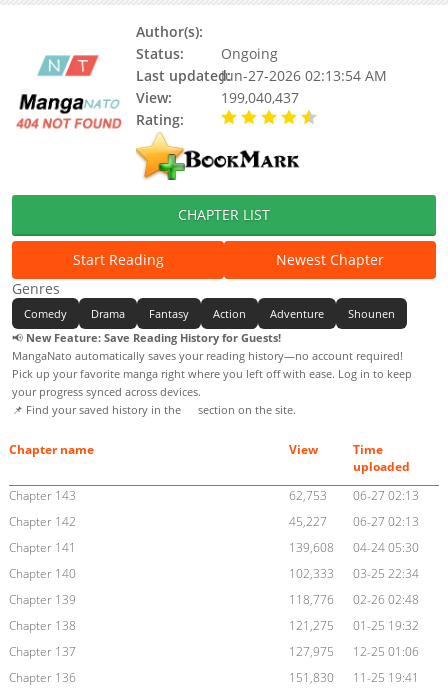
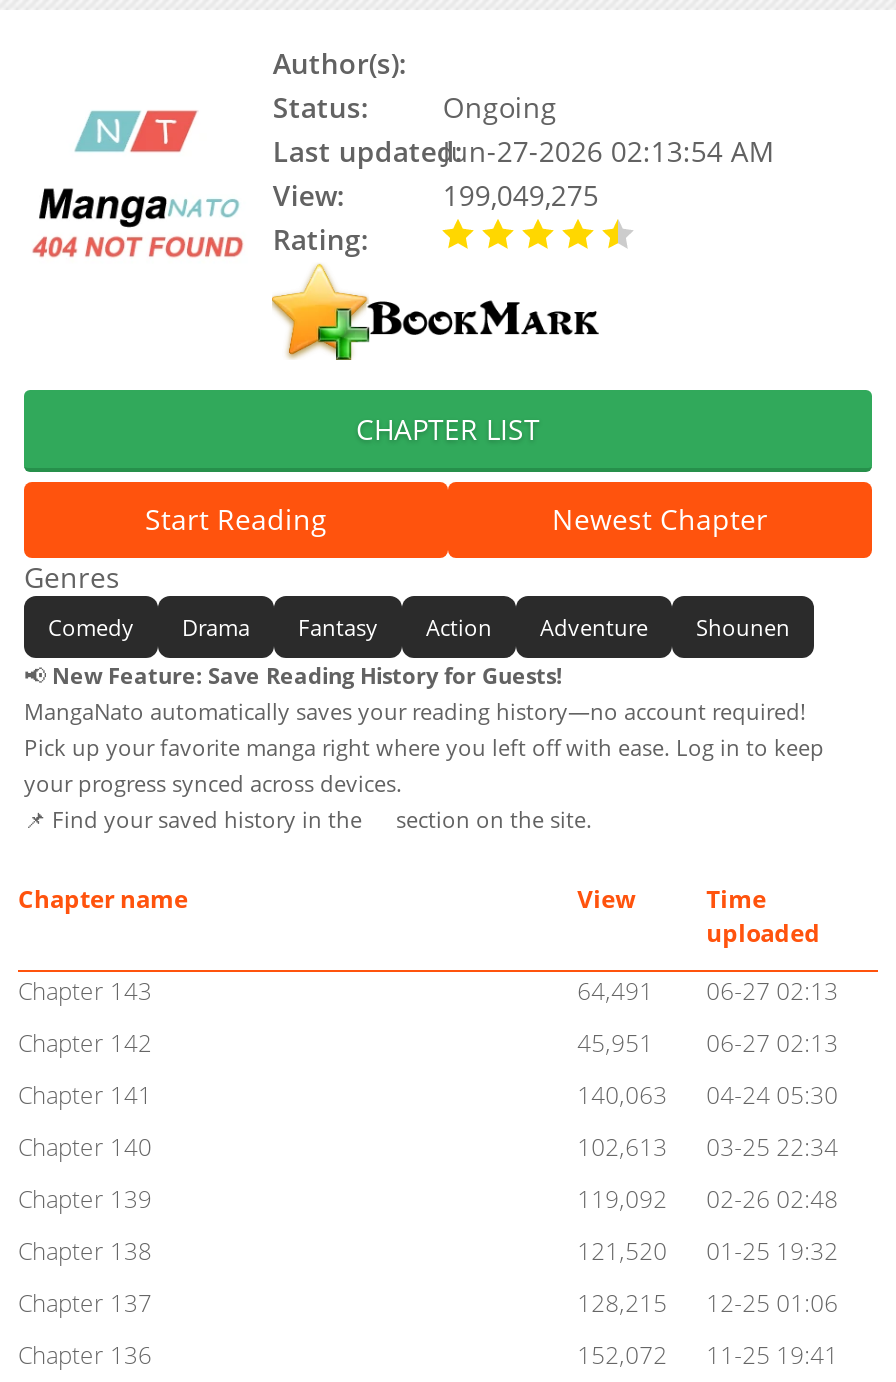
- 199,040,437
+ 199,049,275

- 62,753 06-27 02:13
+ 64,491 06-27 02:13

- 45,227 06-27 02:13
+ 45,951 06-27 02:13

- 139,608 04-24 05:30
+ 140,063 04-24 05:30

- 102,333 03-25 22:34
+ 102,613 03-25 22:34

- 118,776 02-26 02:48
+ 119,092 02-26 02:48

- 121,275 01-25 19:32
+ 121,520 01-25 19:32

- 127,975 12-25 01:06
+ 128,215 12-25 01:06

- 151,830 11-25 19:41
+ 152,072 11-25 19:41
